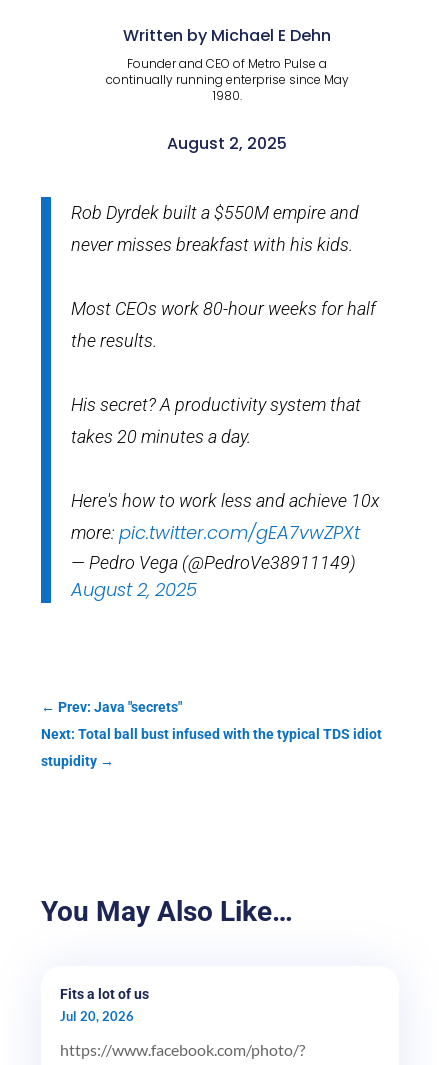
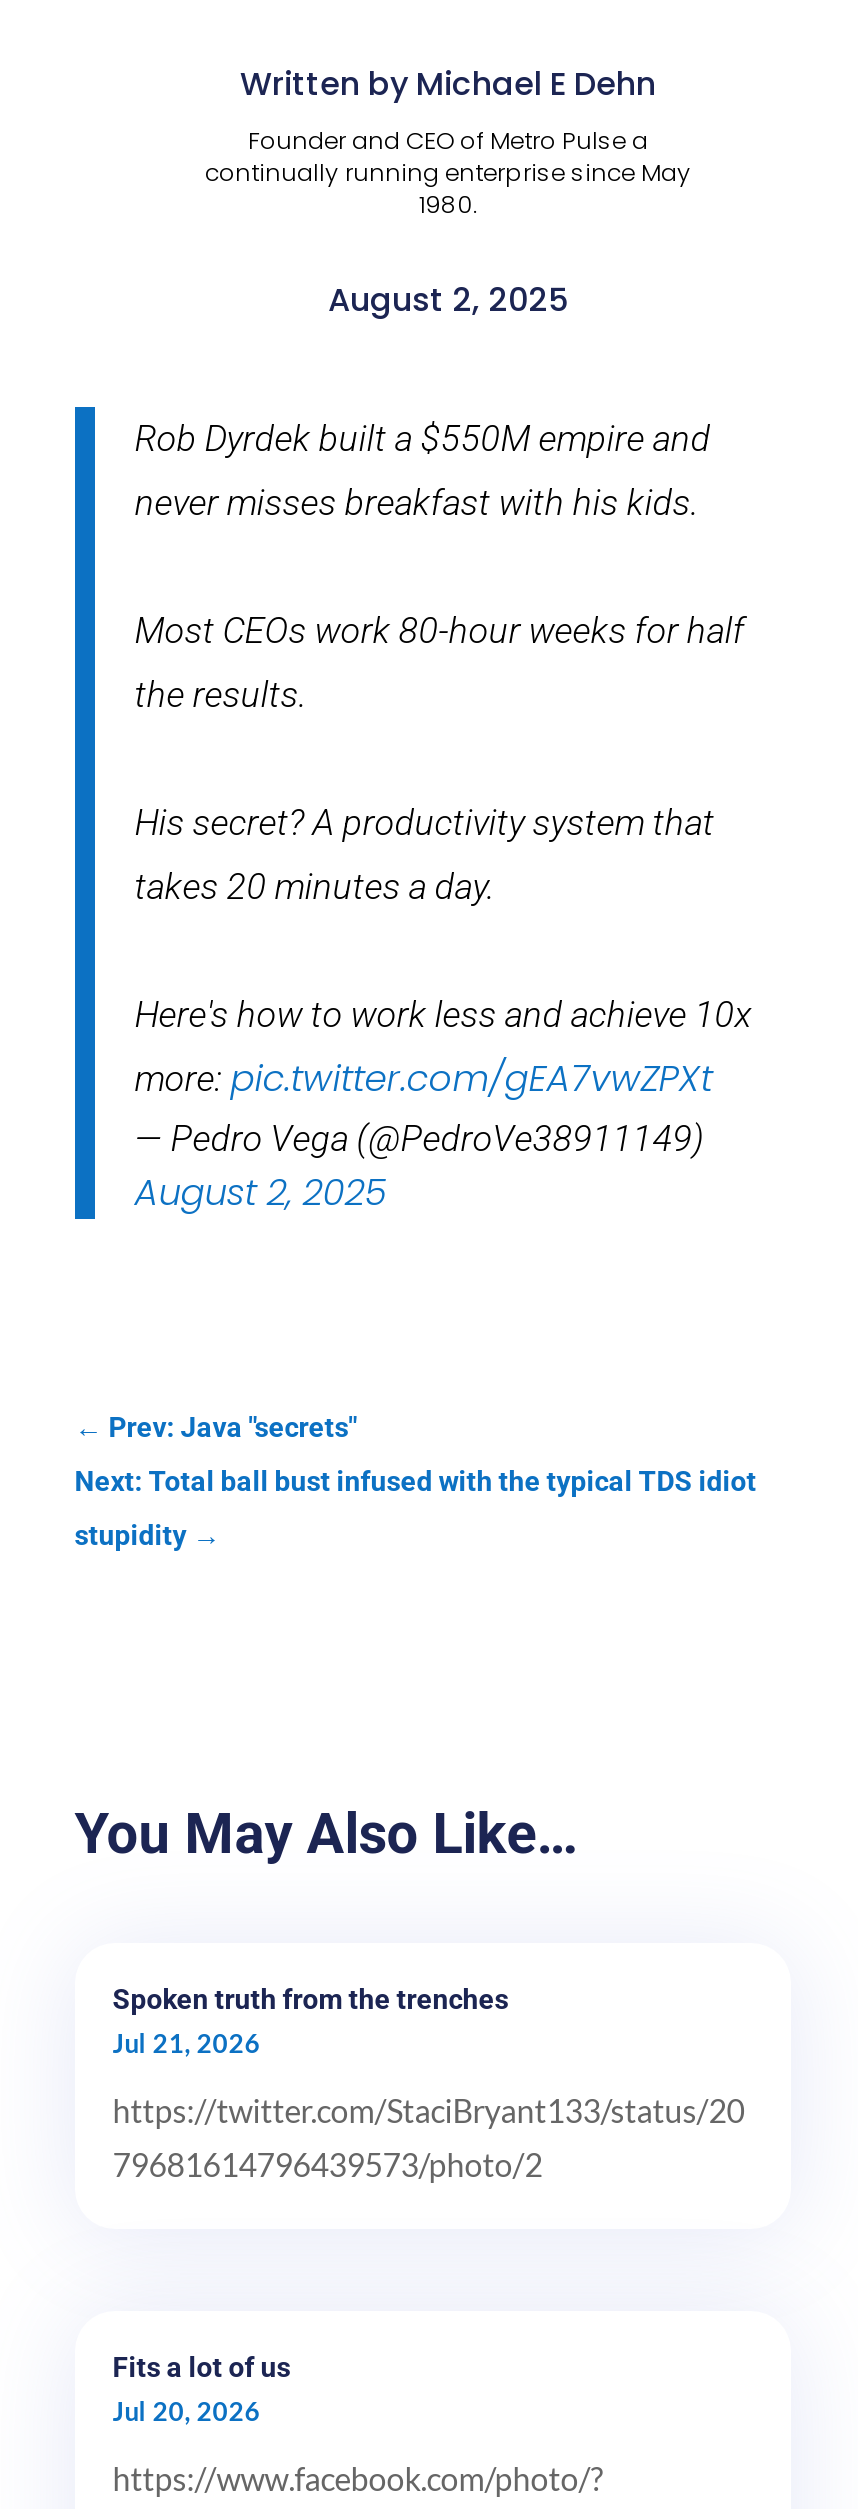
+ Spoken truth from the trenches
+ Jul 21, 2026
+ https://twitter.com/StaciBryant133/status/20
+ 79681614796439573/photo/2
